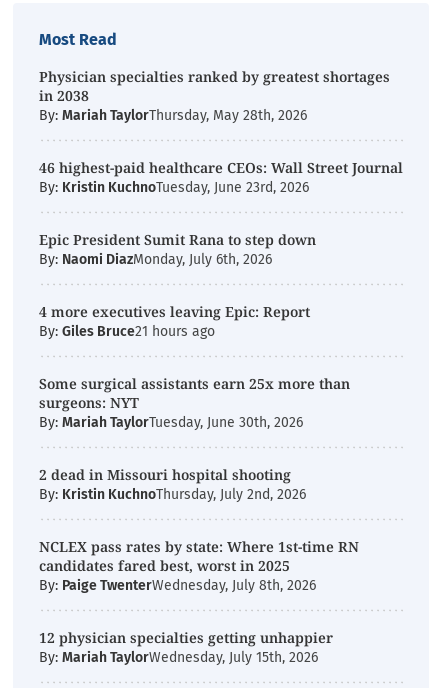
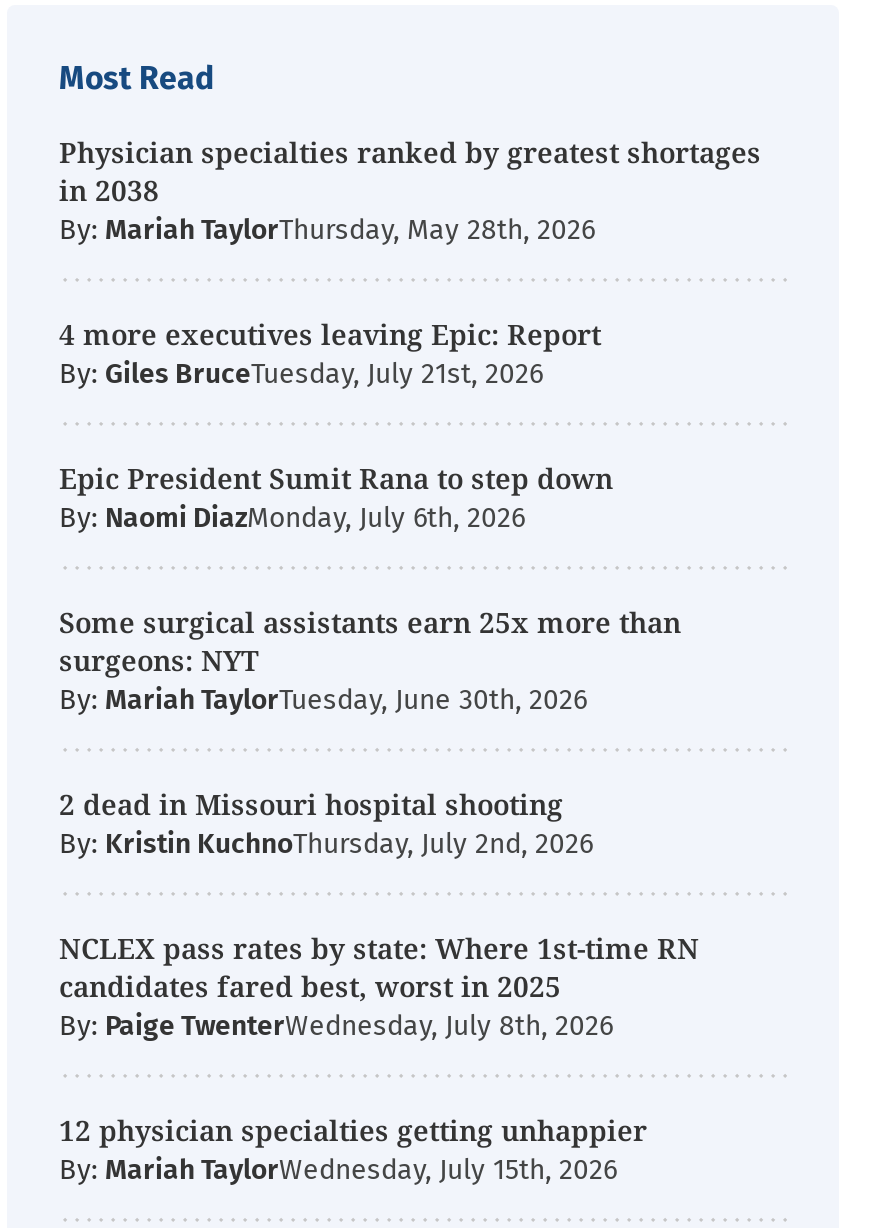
- 46 highest-paid healthcare CEOs: Wall Street Journal
- By: Kristin KuchnoTuesday, June 23rd, 2026
+ By: Giles BruceTuesday, July 21st, 2026

moved up: 4 more executives leaving Epic: Report

- By: Giles Bruce21 hours ago
